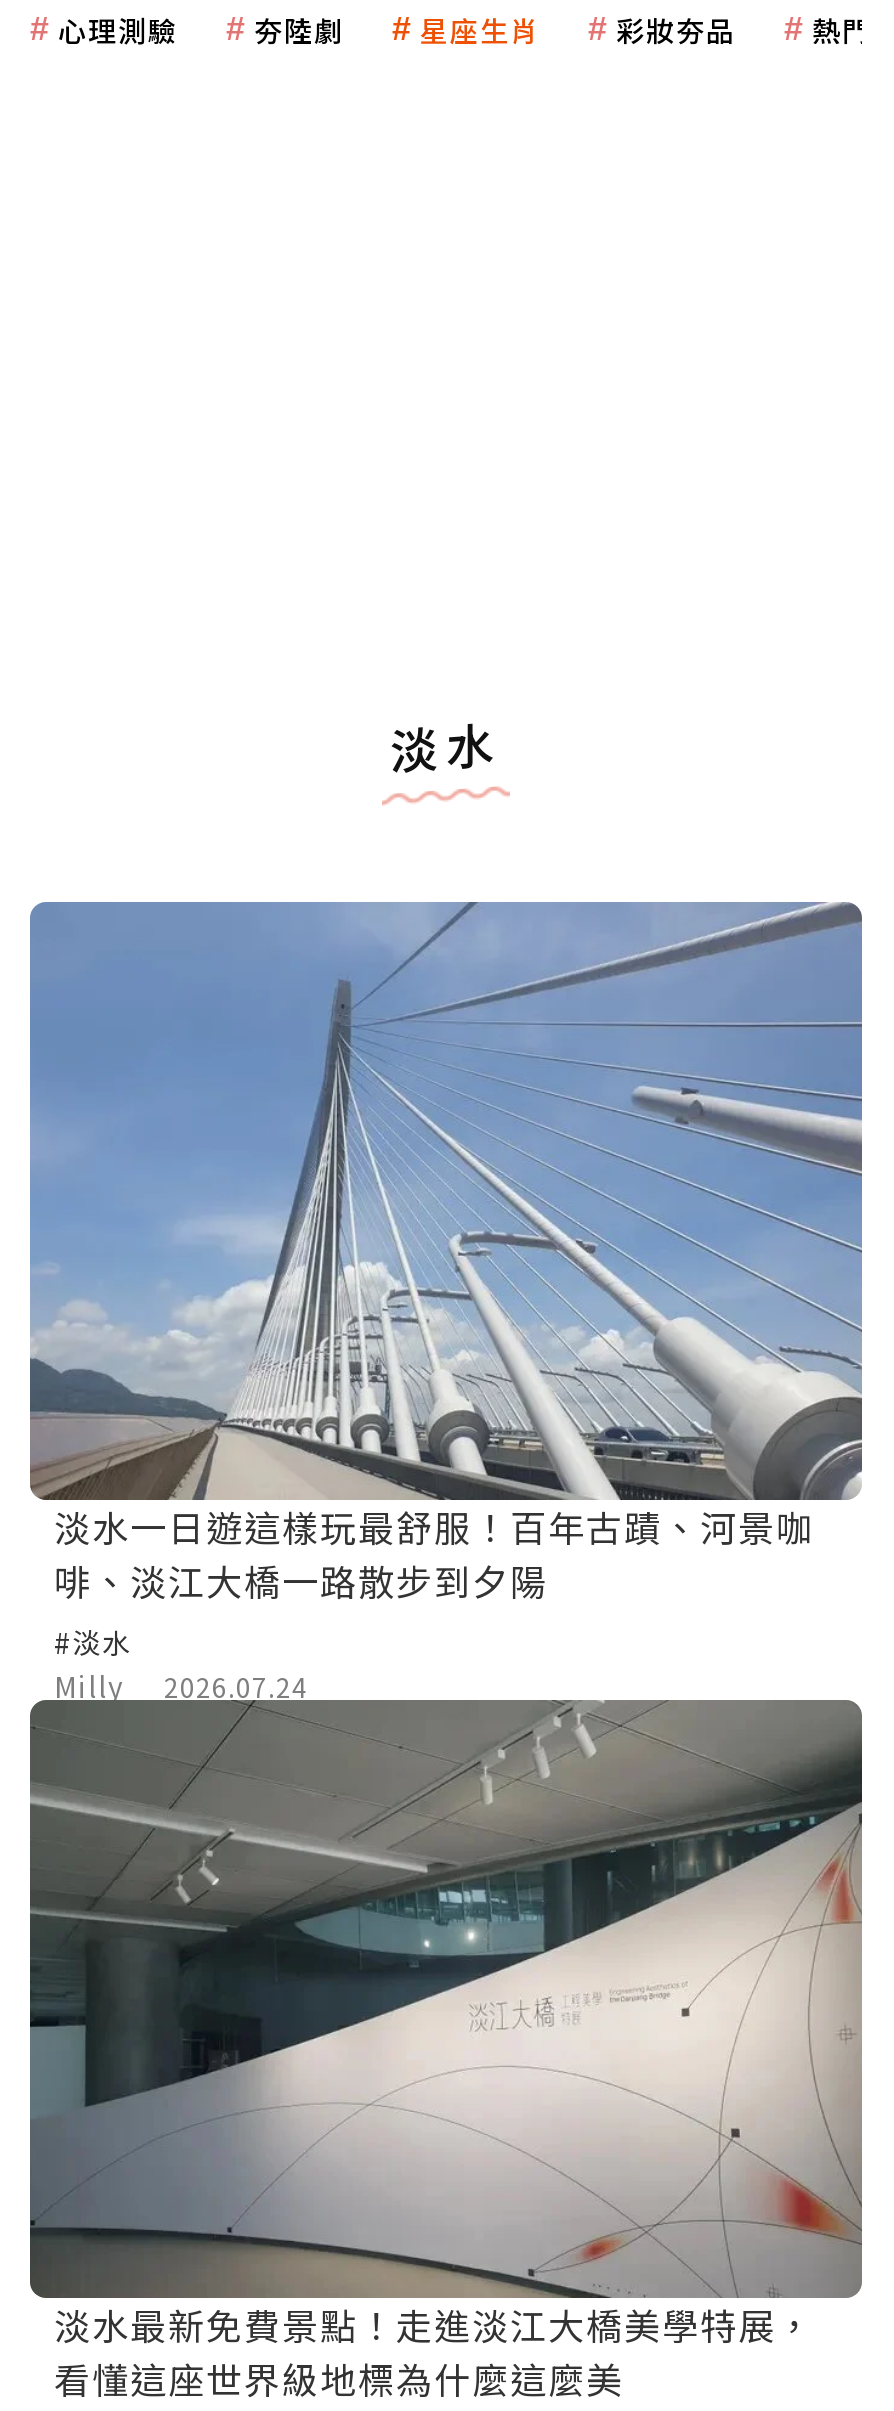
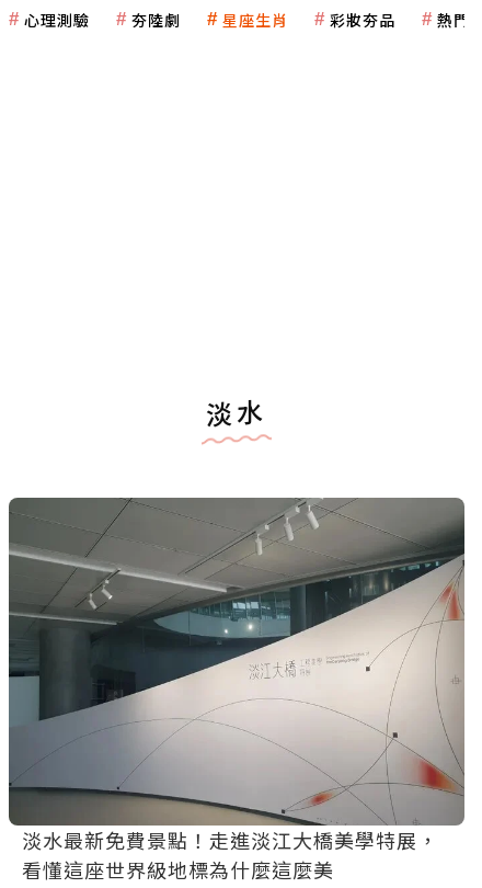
- [image]
- 淡水一日遊這樣玩最舒服！百年古蹟、河景咖
- 啡、淡江大橋一路散步到夕陽
- #淡水
- Milly
- 2026.07.24
